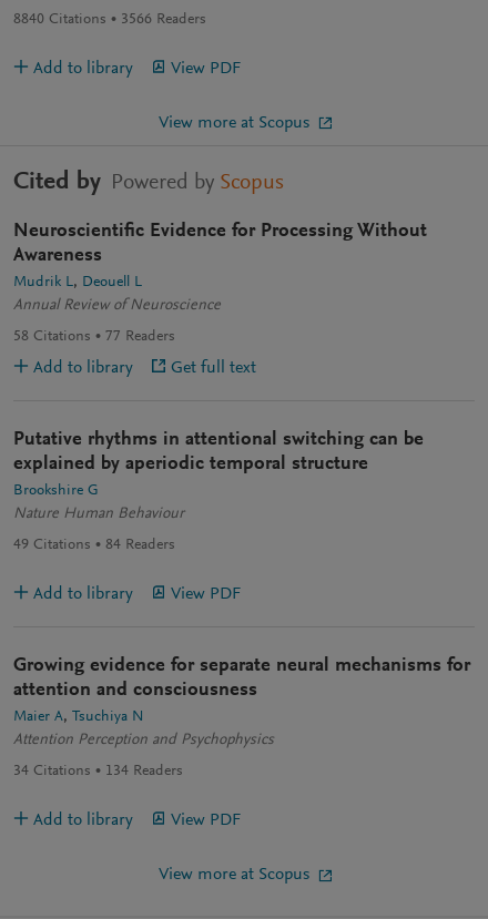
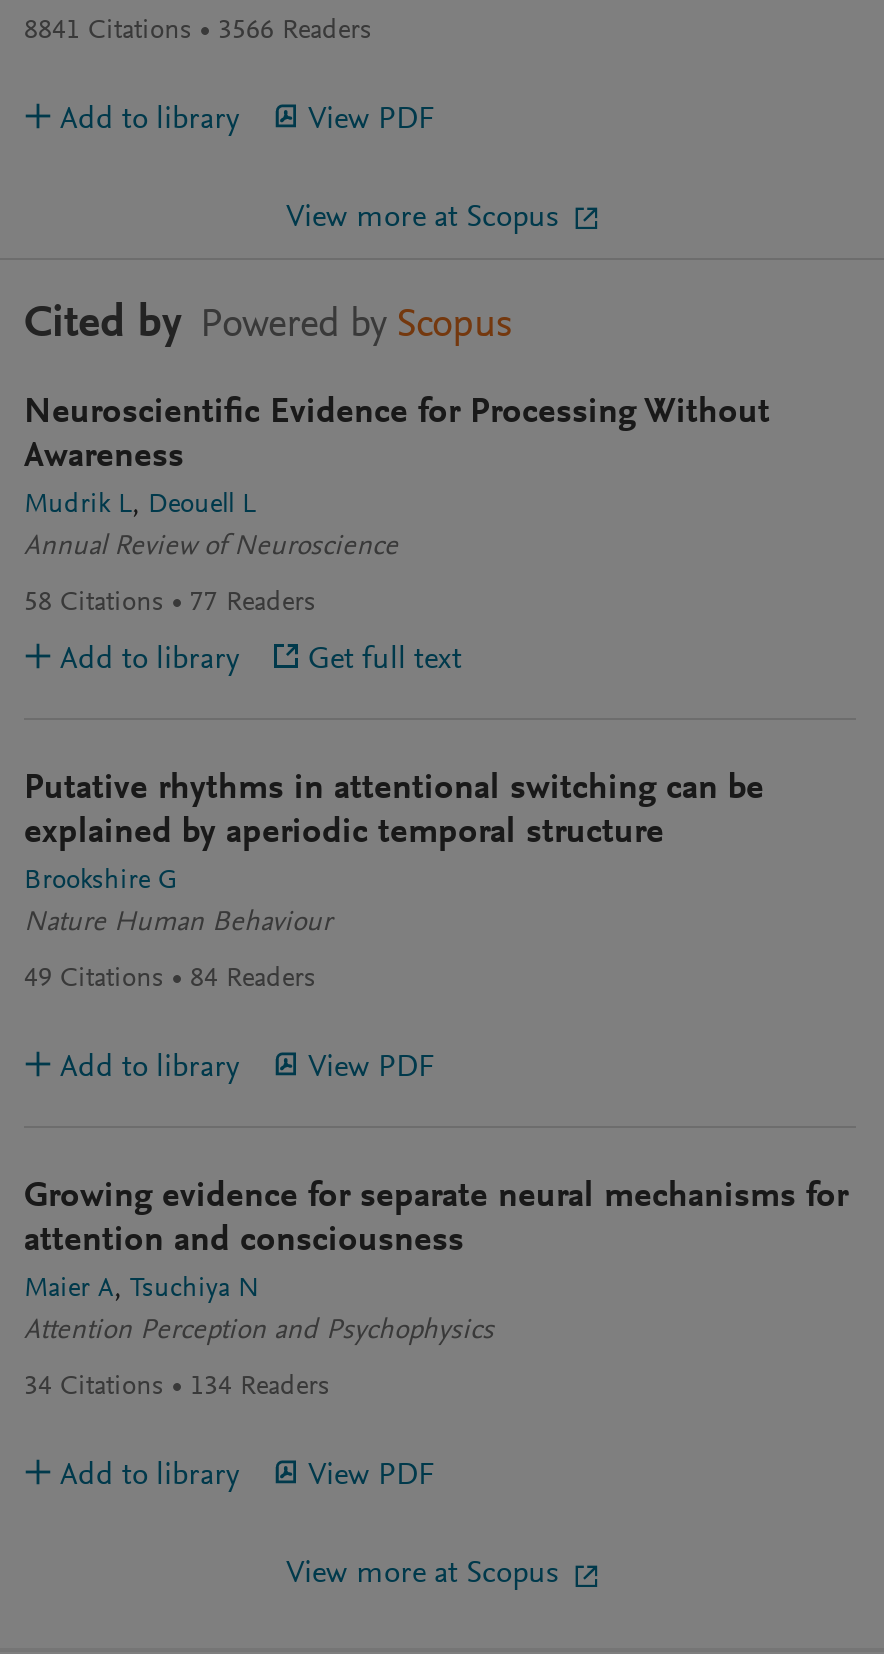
- 8840 Citations 3566 Readers
+ 8841 Citations 3566 Readers
